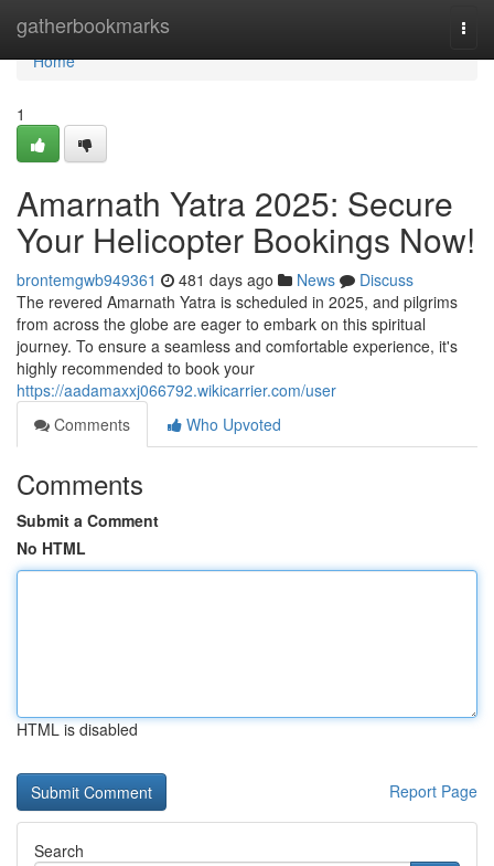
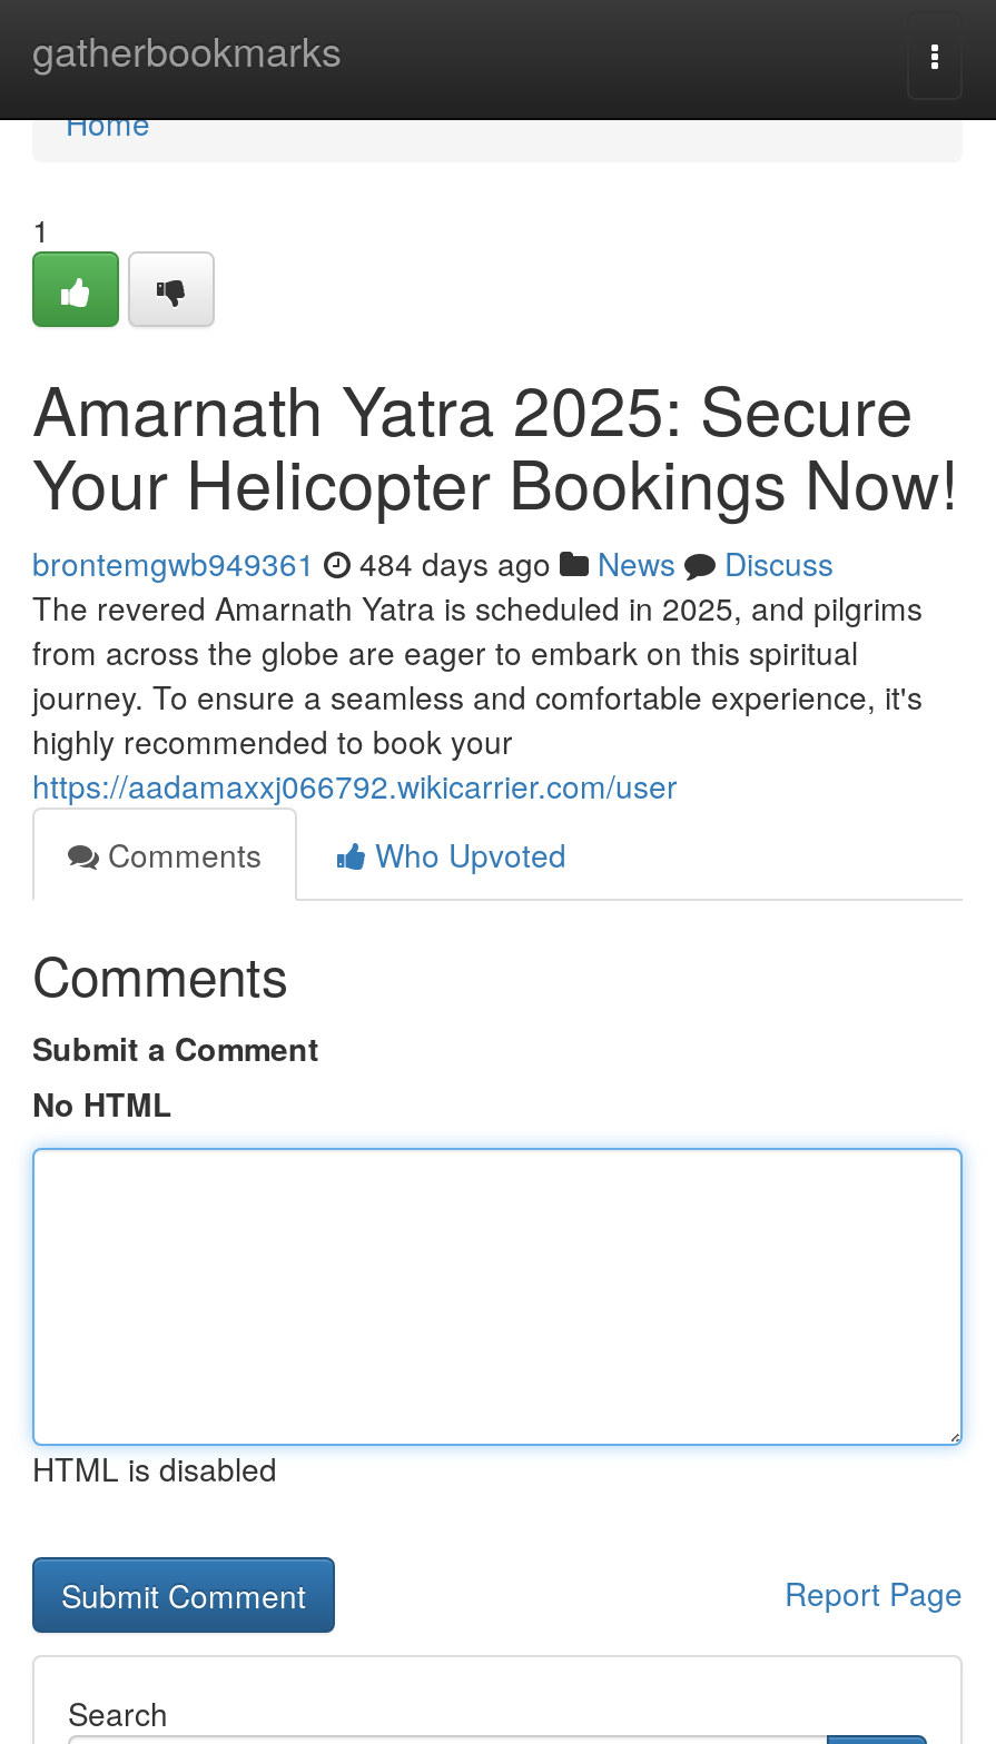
- brontemgwb949361 481 days ago News Discuss
+ brontemgwb949361 484 days ago News Discuss
